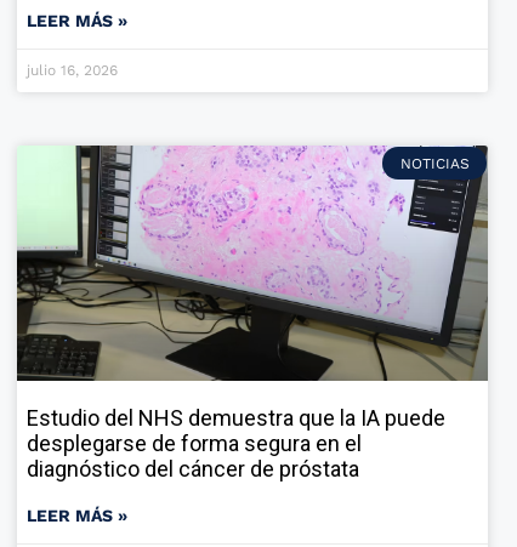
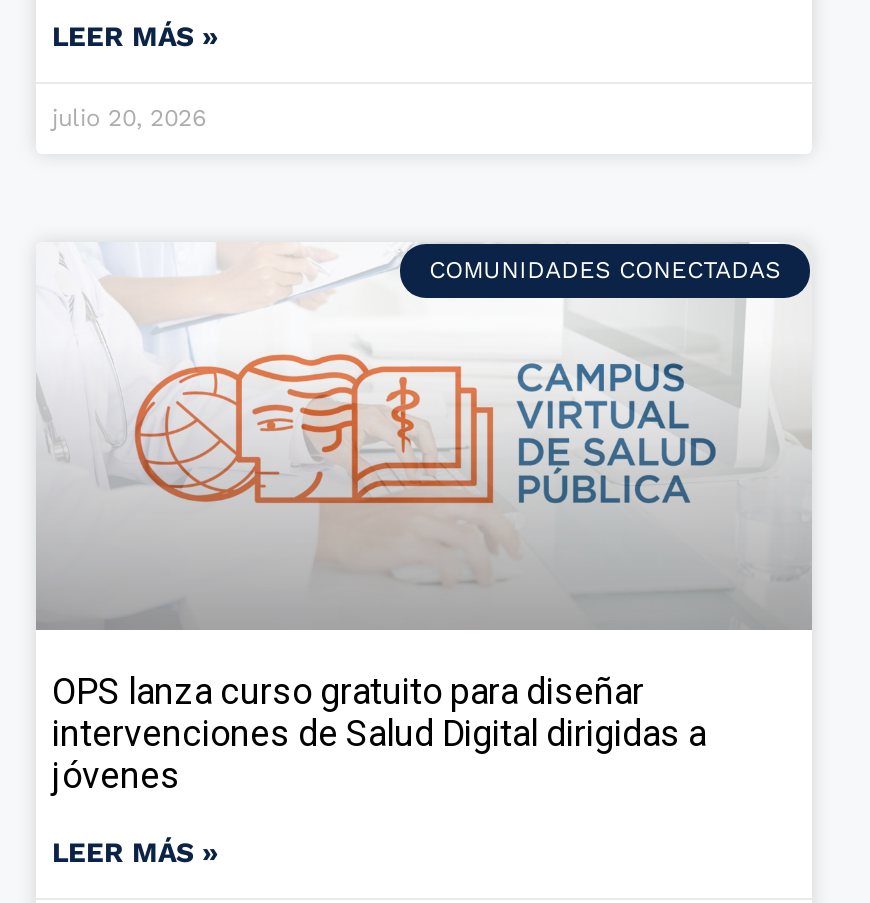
- julio 16, 2026
+ julio 20, 2026

- [image]
- NOTICIAS
+ [image]
+ COMUNIDADES CONECTADAS

- Estudio del NHS demuestra que la IA puede
- desplegarse de forma segura en el
- diagnóstico del cáncer de próstata
+ OPS lanza curso gratuito para diseñar
+ intervenciones de Salud Digital dirigidas a
+ jóvenes
